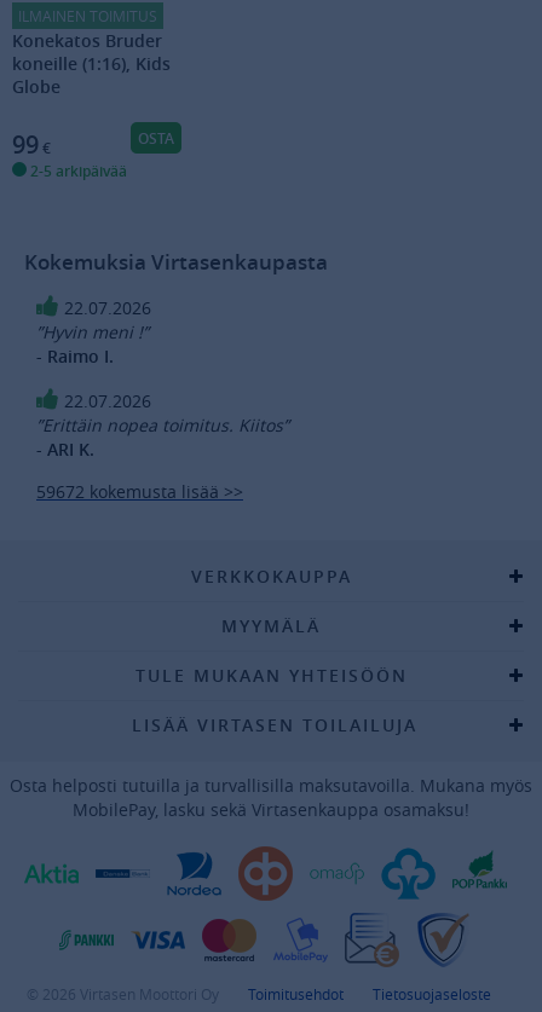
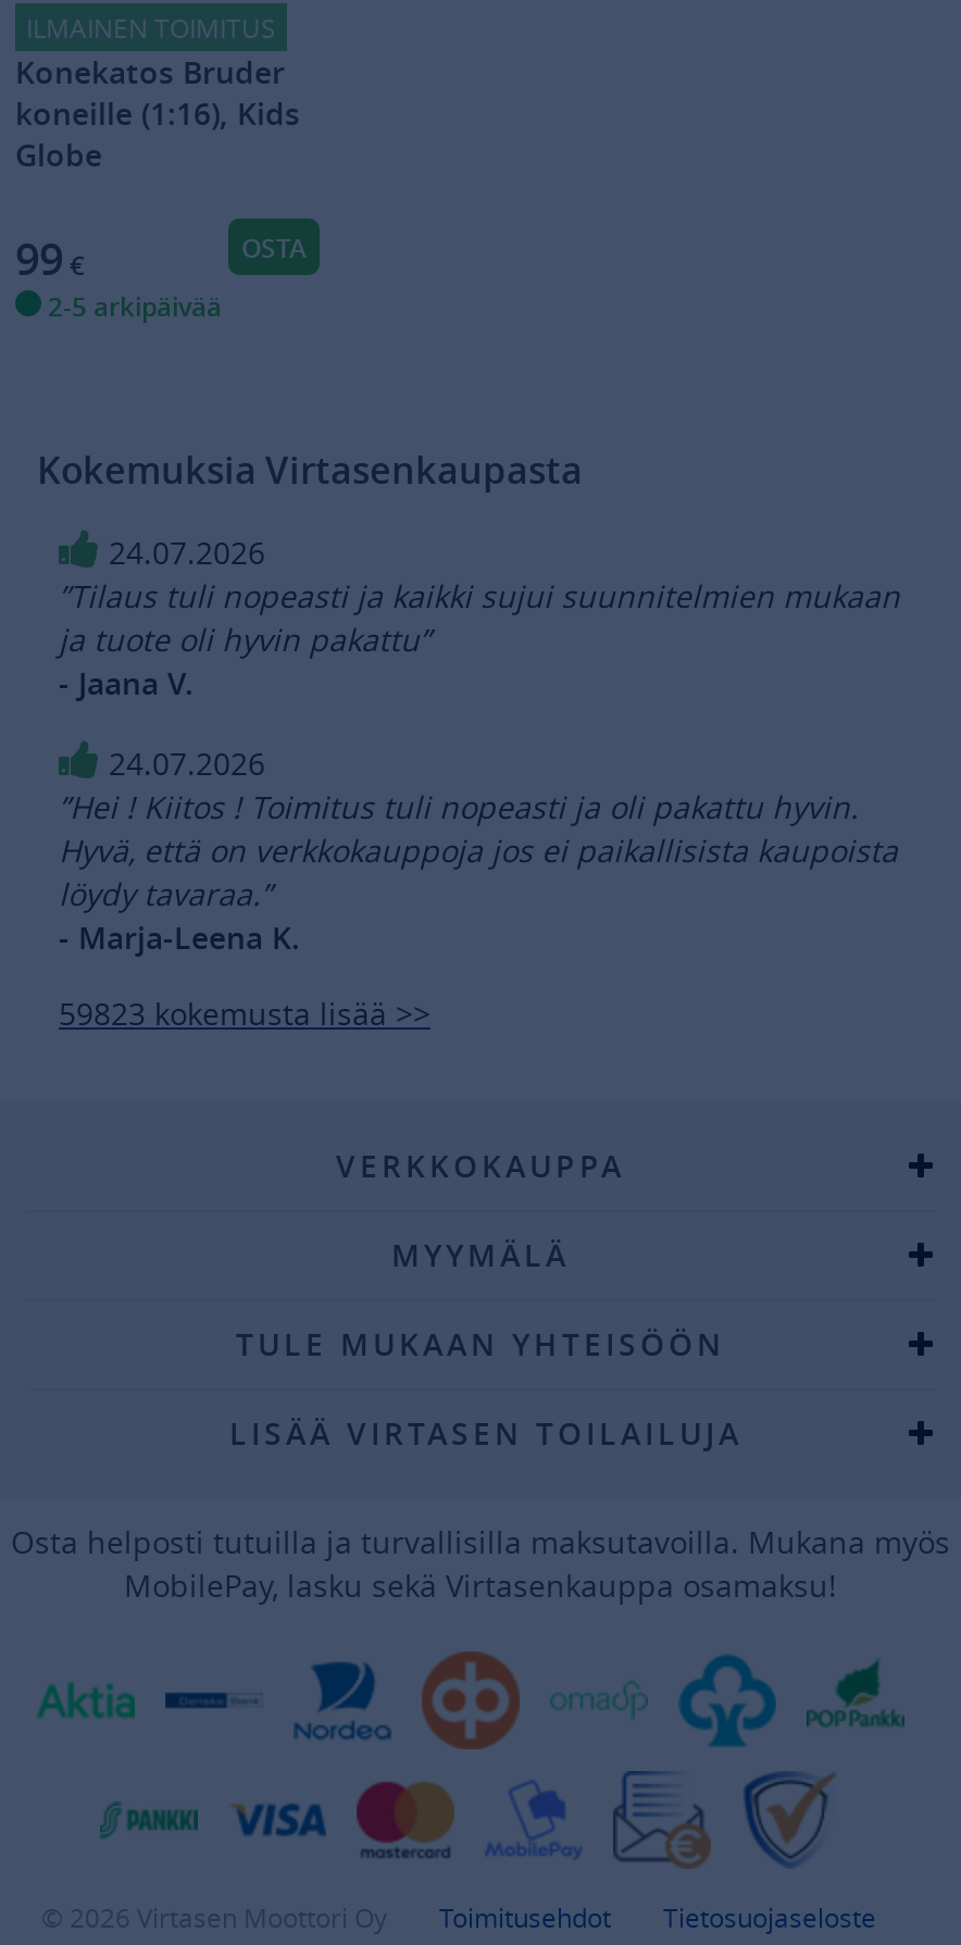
- 22.07.2026
- ”Hyvin meni !”
- - Raimo I.
+ 24.07.2026
+ ”Tilaus tuli nopeasti ja kaikki sujui suunnitelmien mukaan
+ ja tuote oli hyvin pakattu”
+ - Jaana V.

- 22.07.2026
- ”Erittäin nopea toimitus. Kiitos”
- - ARI K.
+ 24.07.2026
+ ”Hei ! Kiitos ! Toimitus tuli nopeasti ja oli pakattu hyvin.
+ Hyvä, että on verkkokauppoja jos ei paikallisista kaupoista
+ löydy tavaraa.”
+ - Marja-Leena K.

- 59672 kokemusta lisää >>
+ 59823 kokemusta lisää >>
